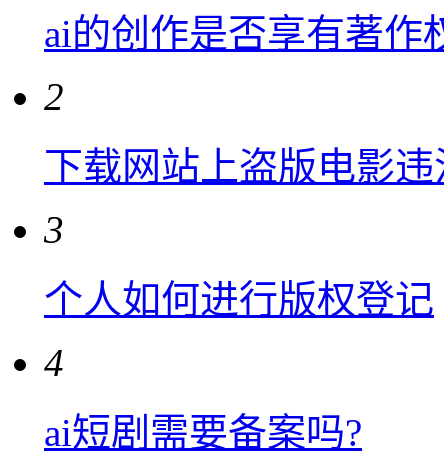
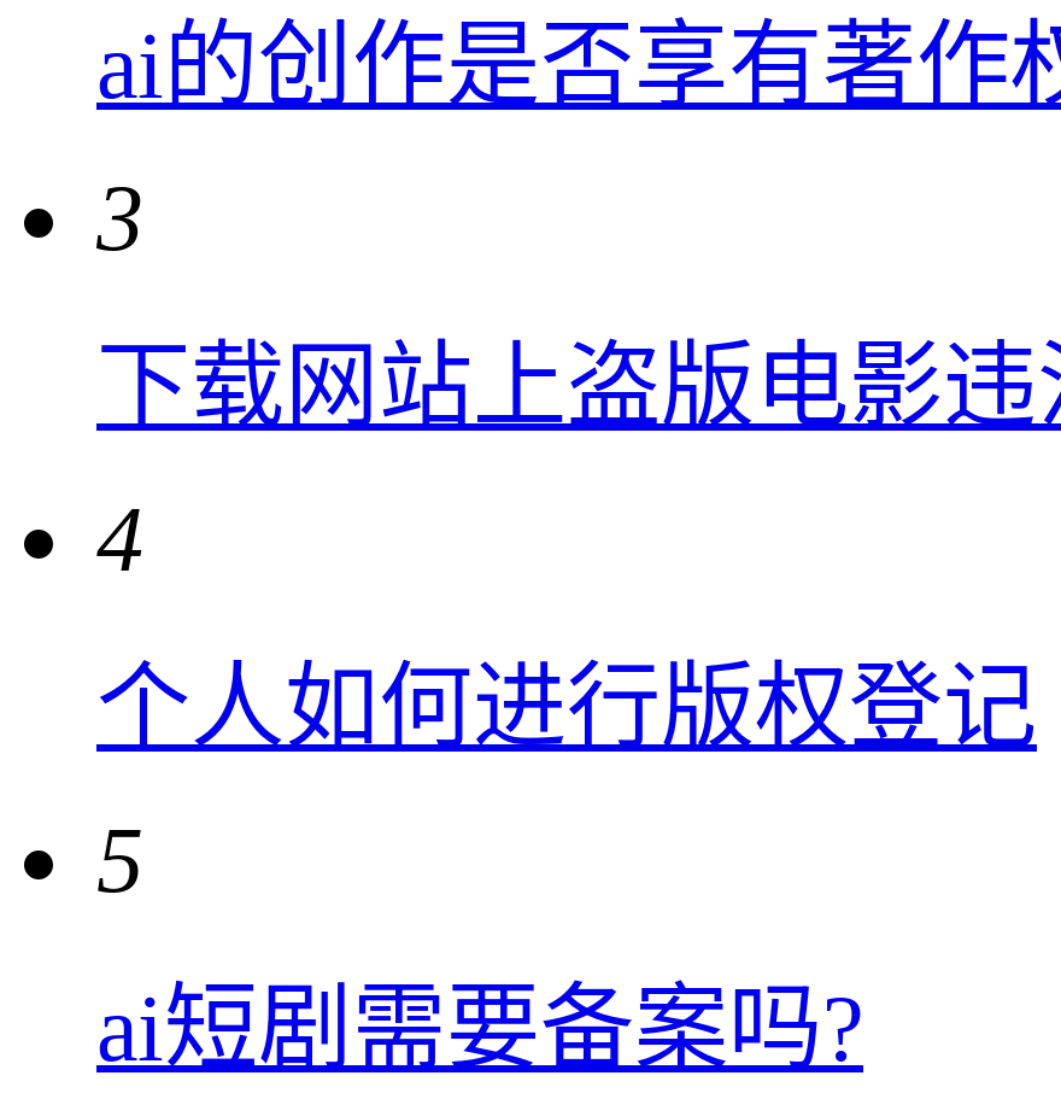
- 2
+ 3

- 3
+ 4

- 4
+ 5
